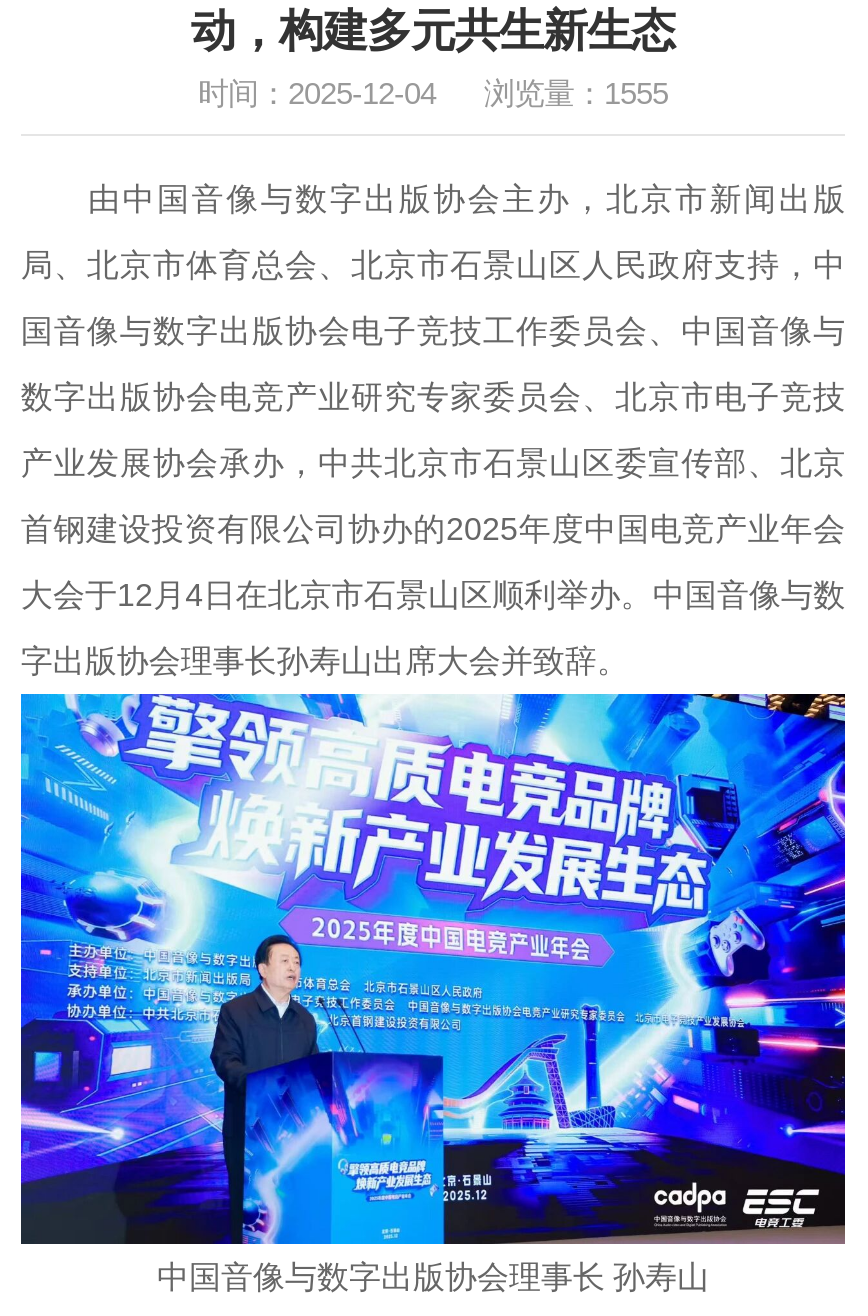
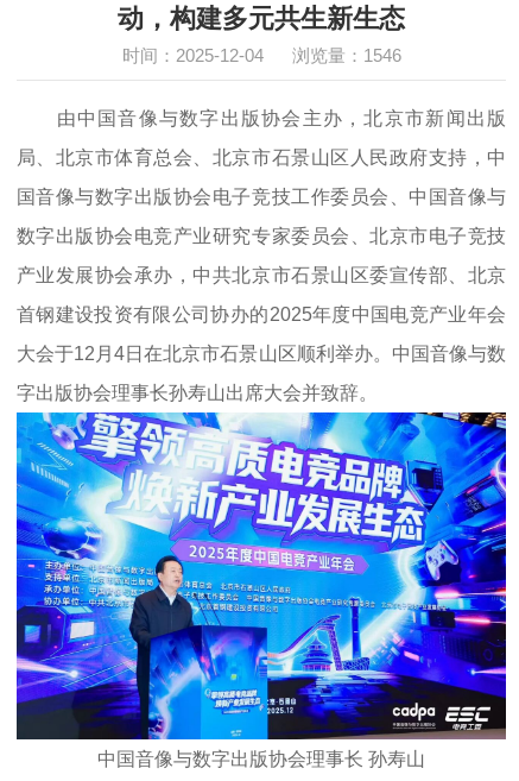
- 时间：2025-12-04 浏览量：1555
+ 时间：2025-12-04 浏览量：1546
